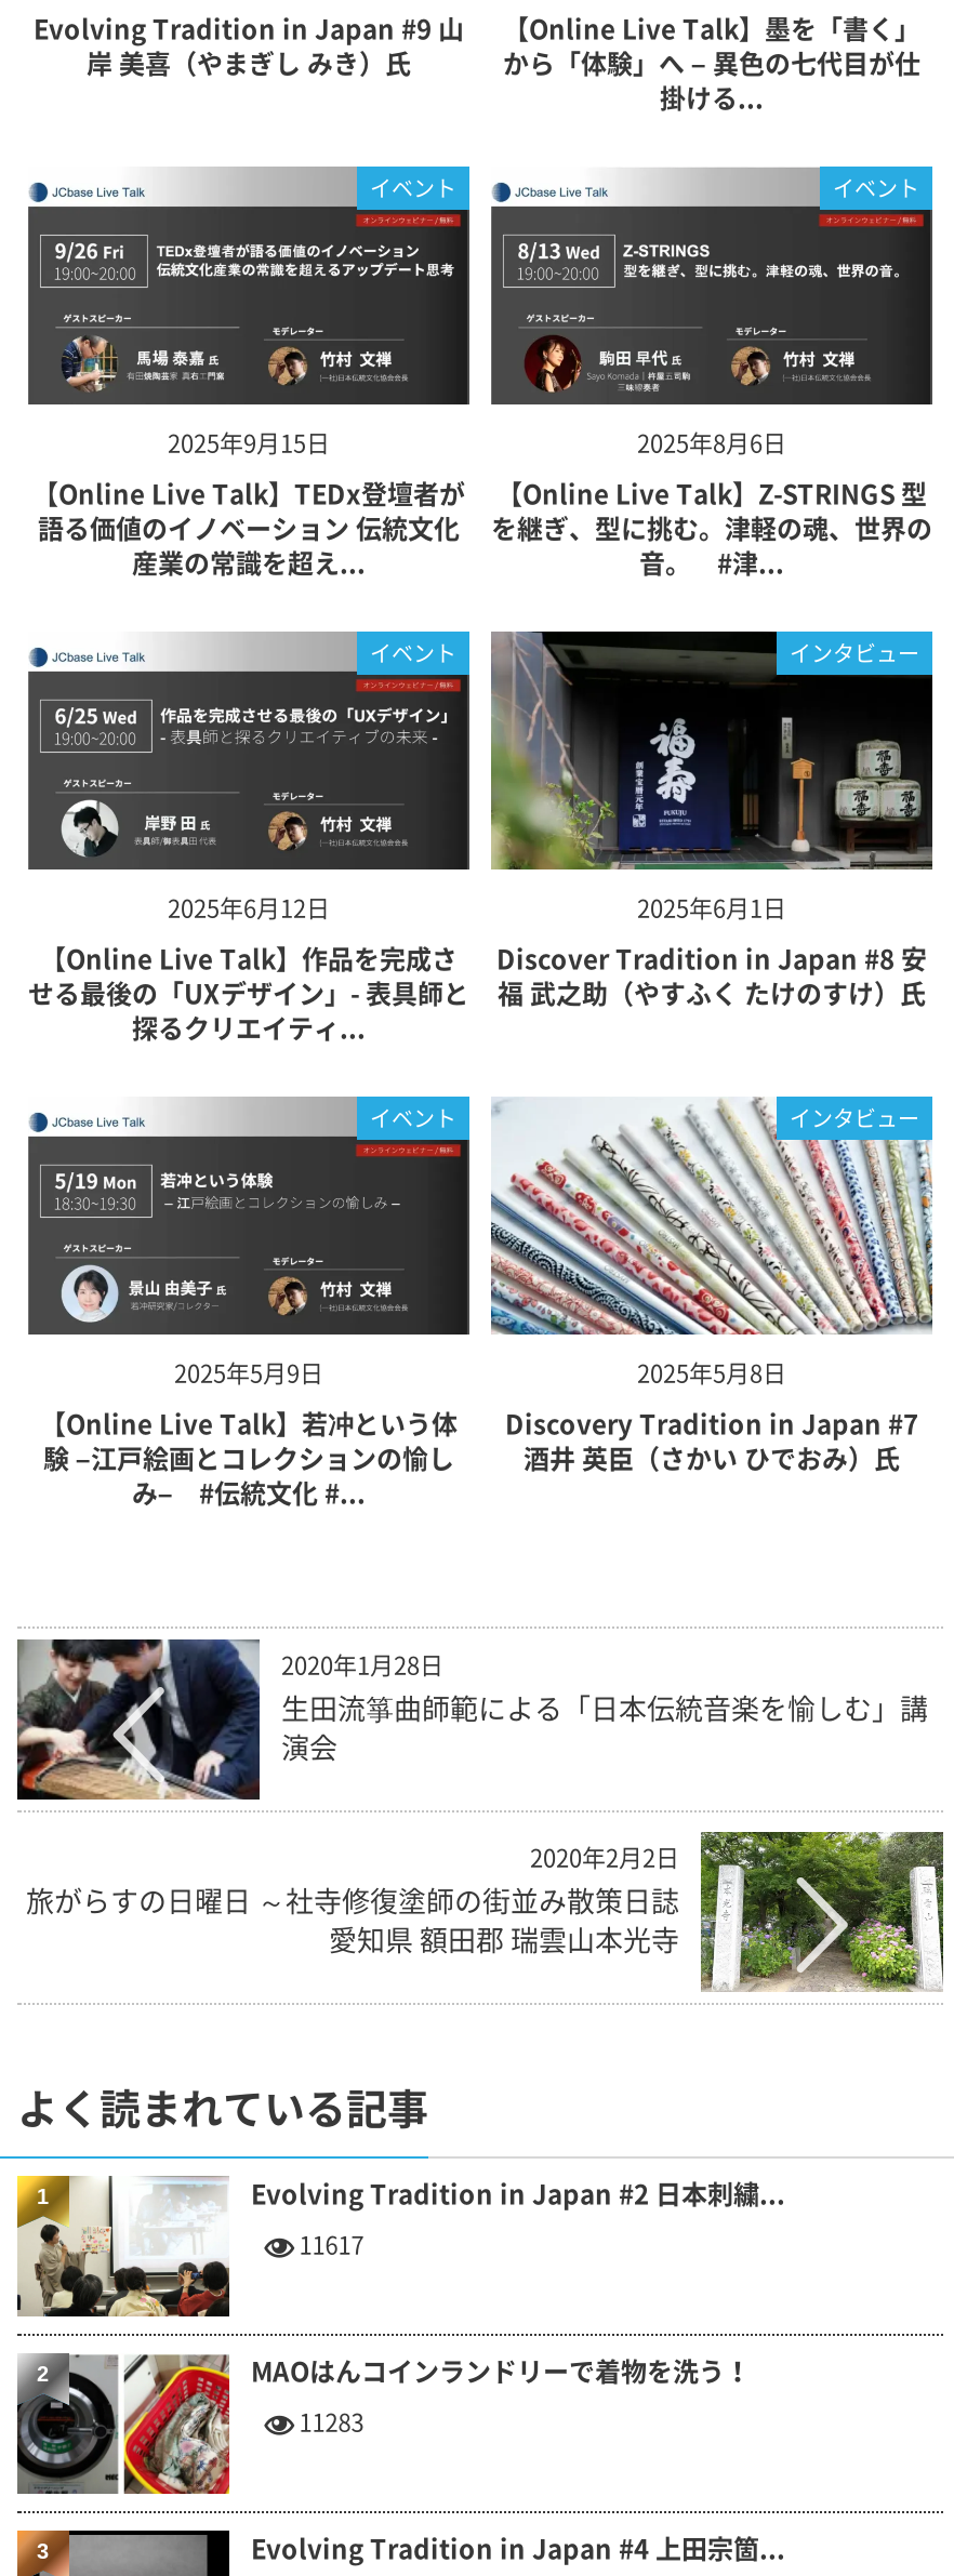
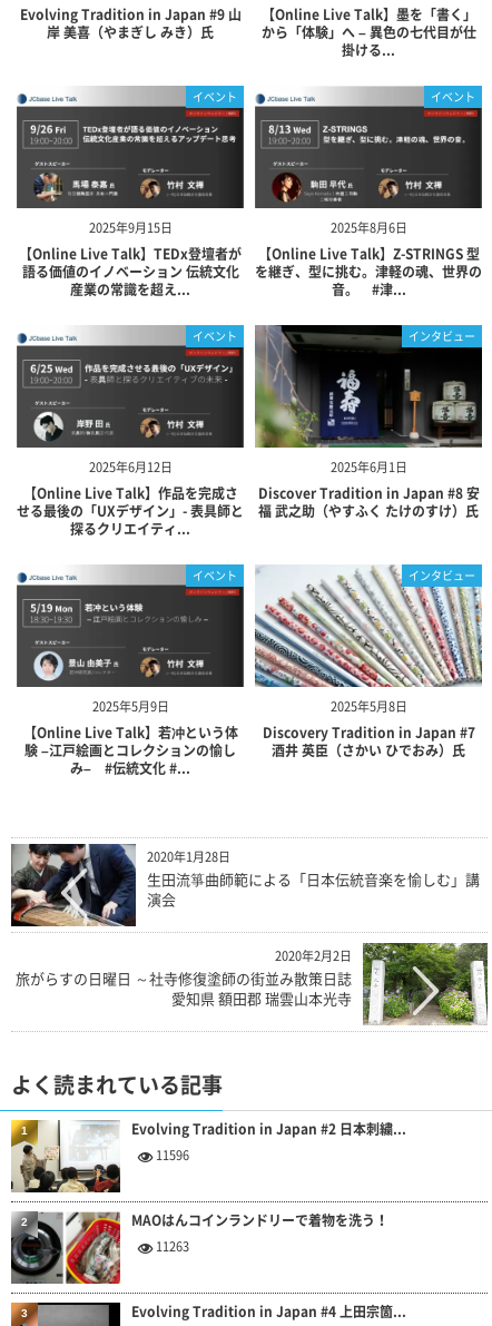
- 11617
+ 11596

- 11283
+ 11263
